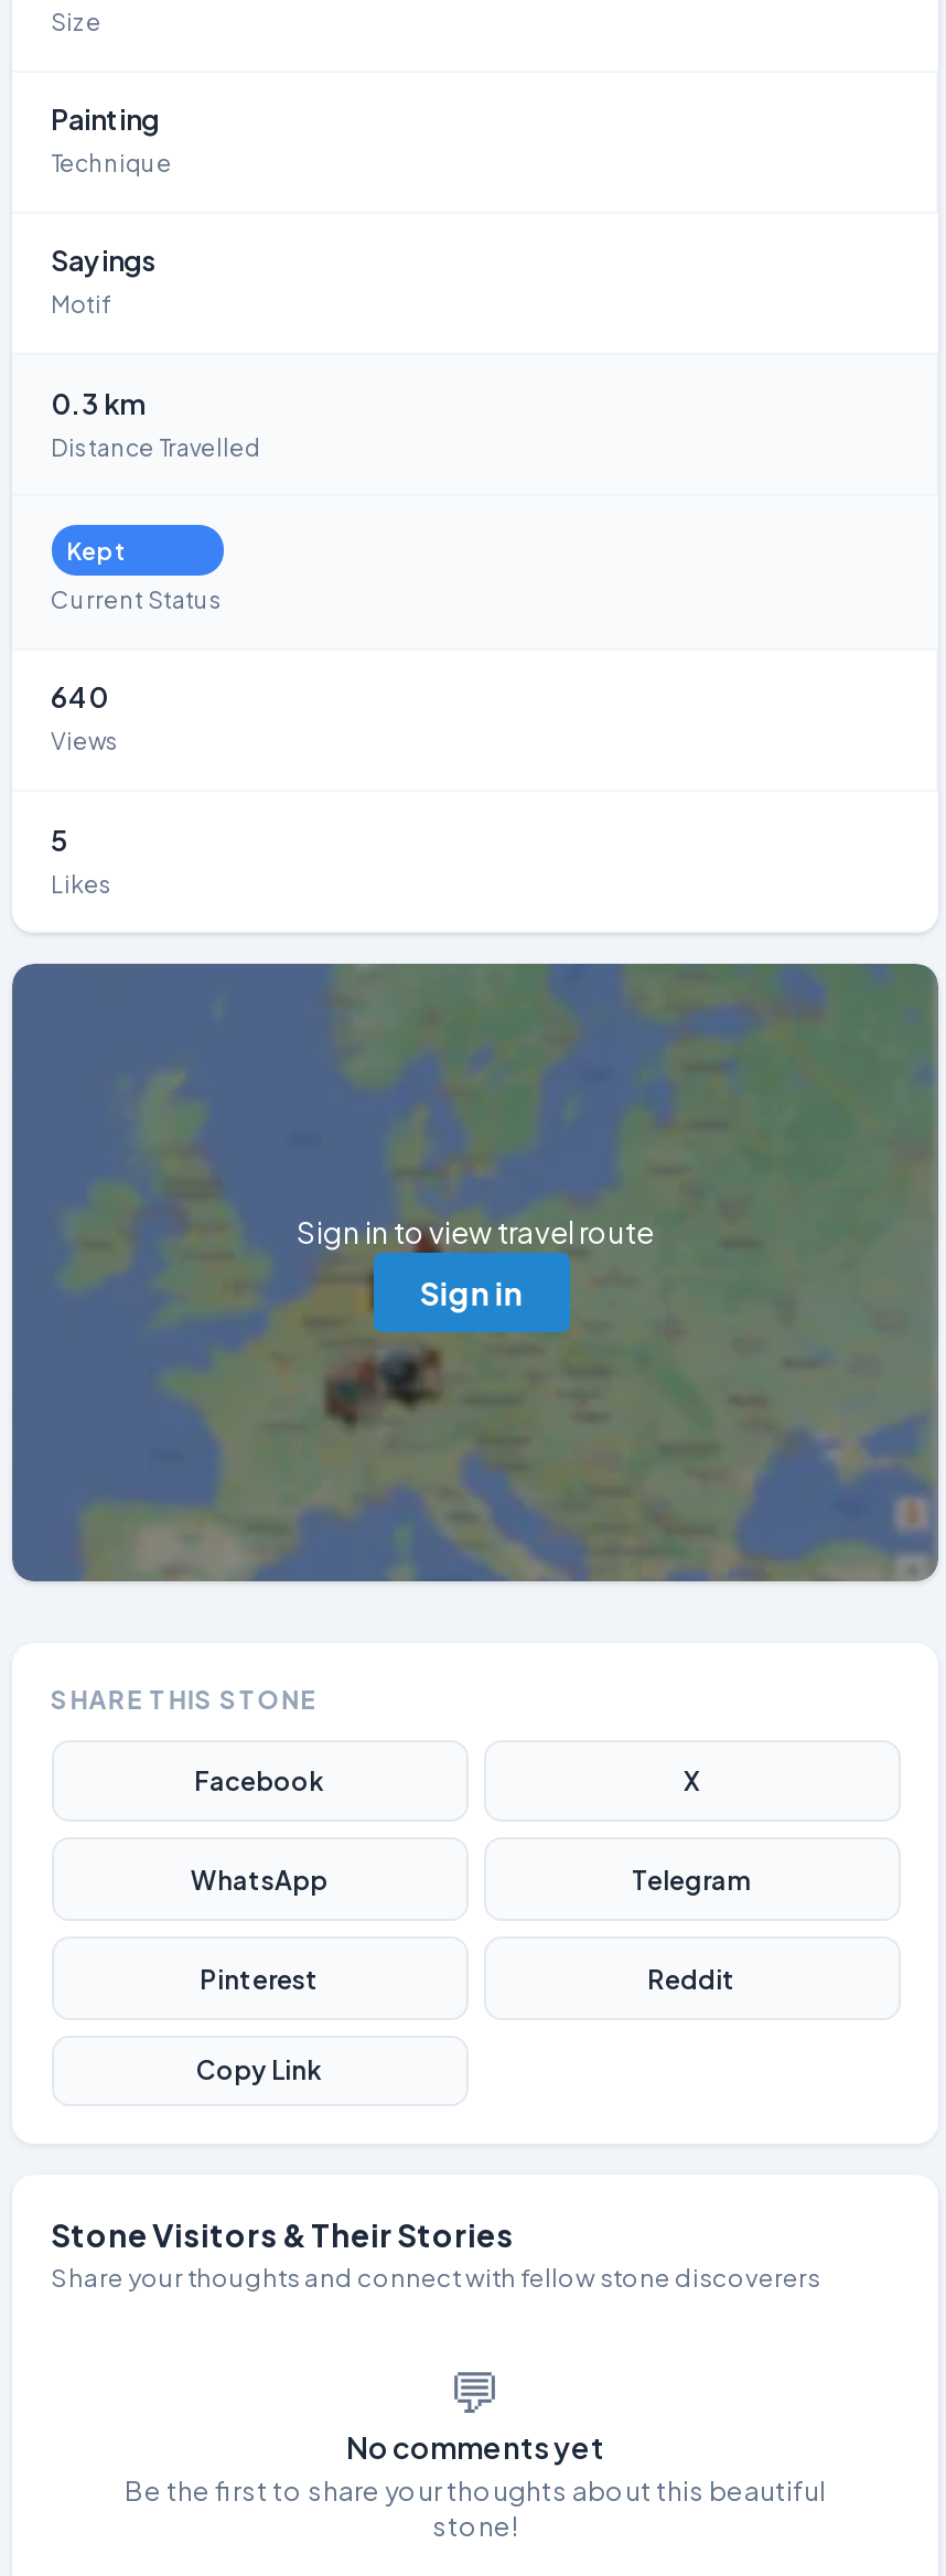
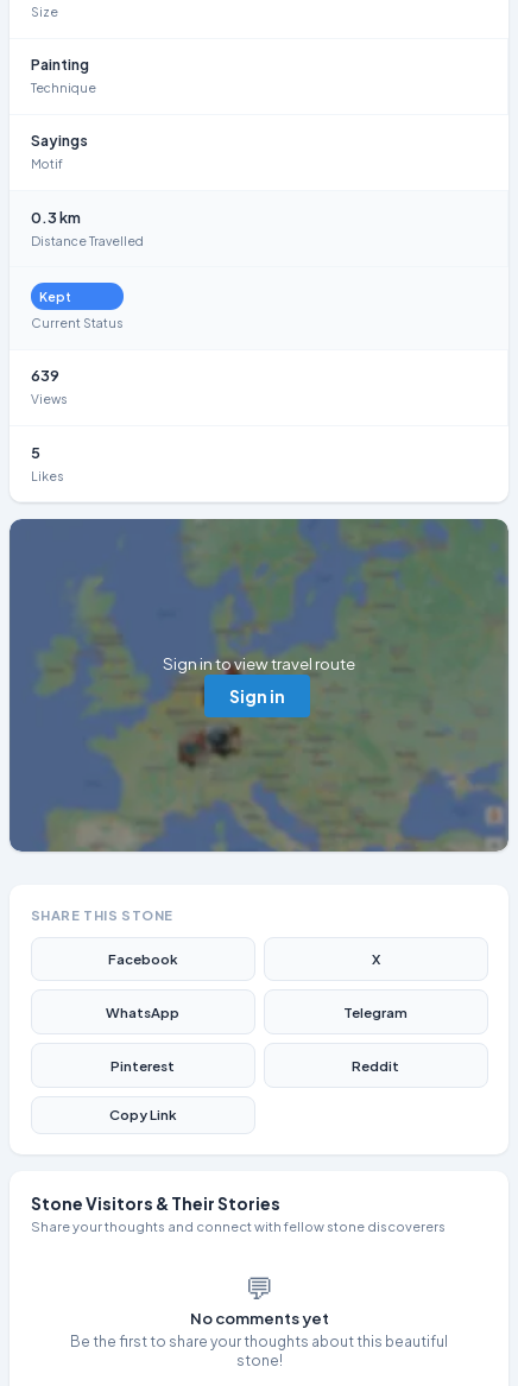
- 640
+ 639
